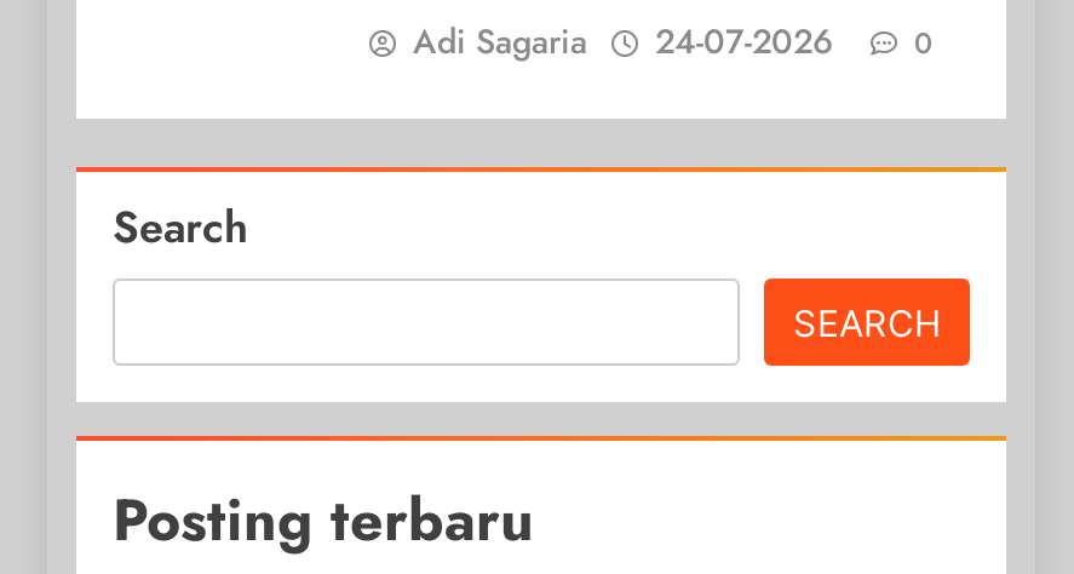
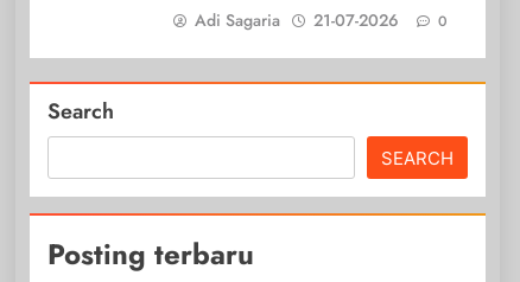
- Adi Sagaria 24-07-2026 0
+ Adi Sagaria 21-07-2026 0
